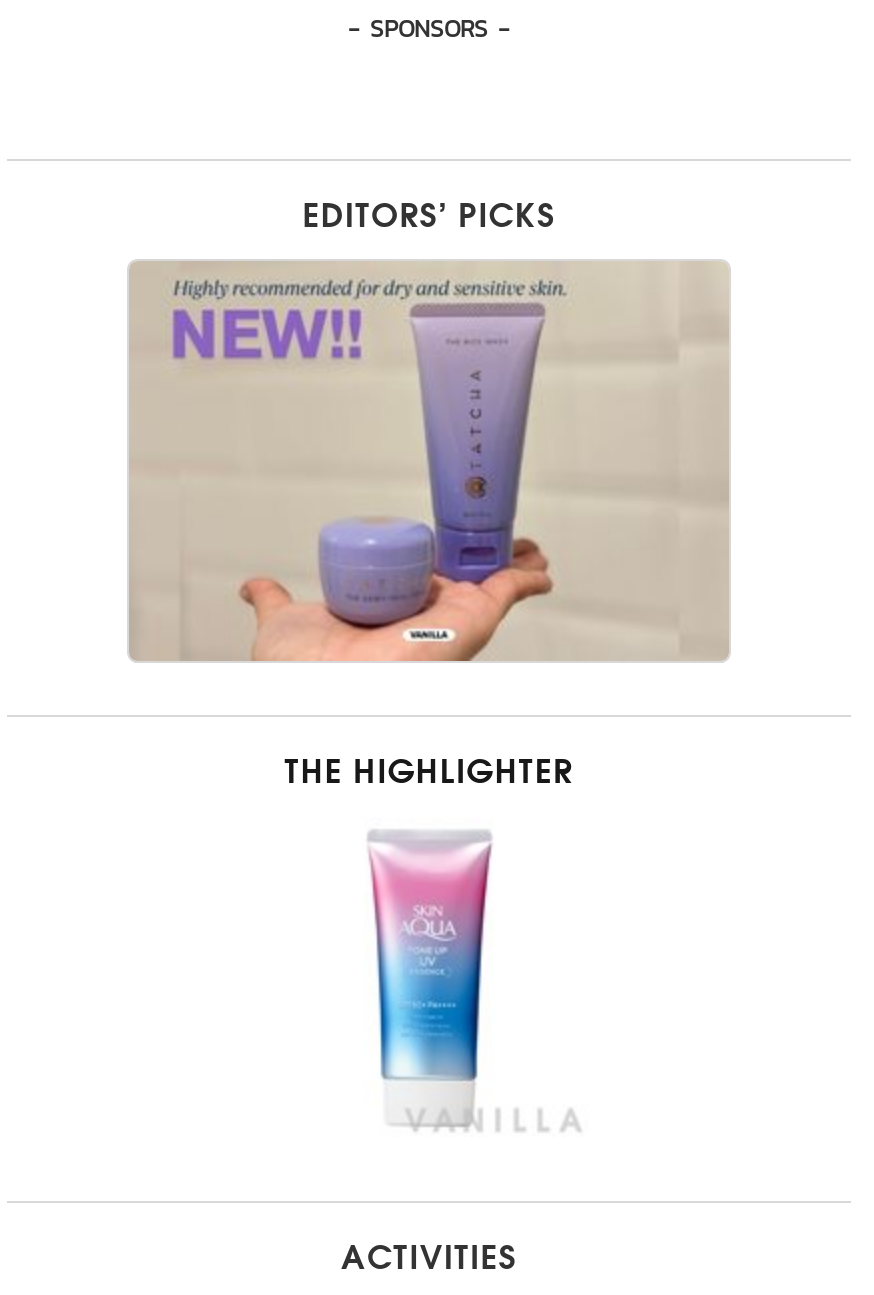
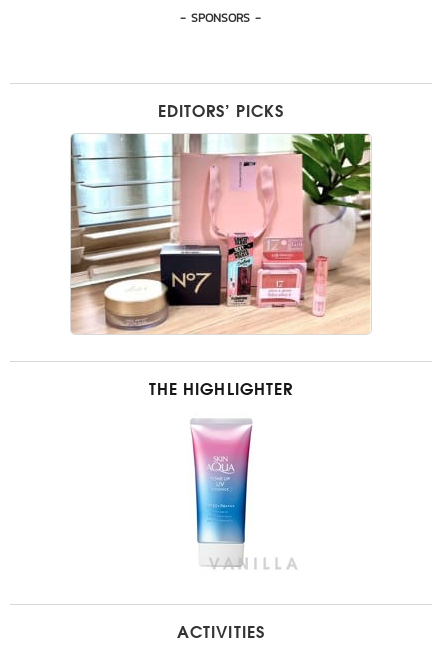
- [image]
+ [image]
